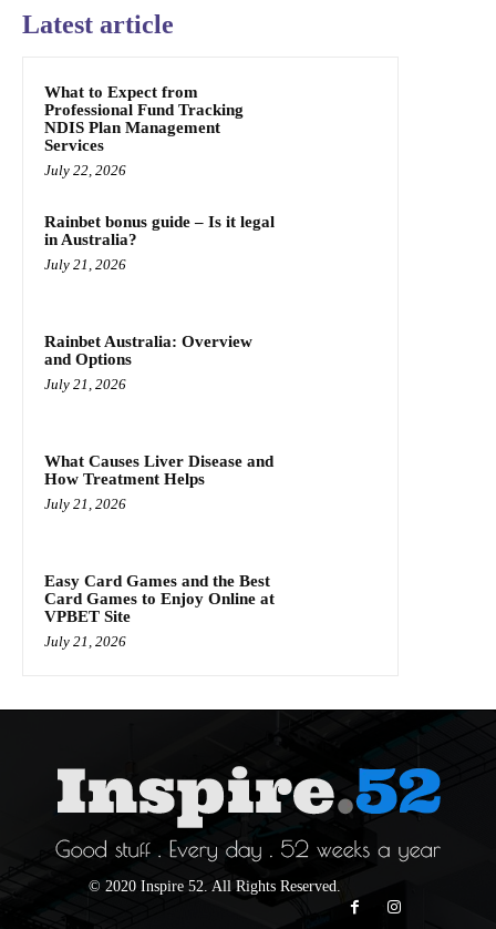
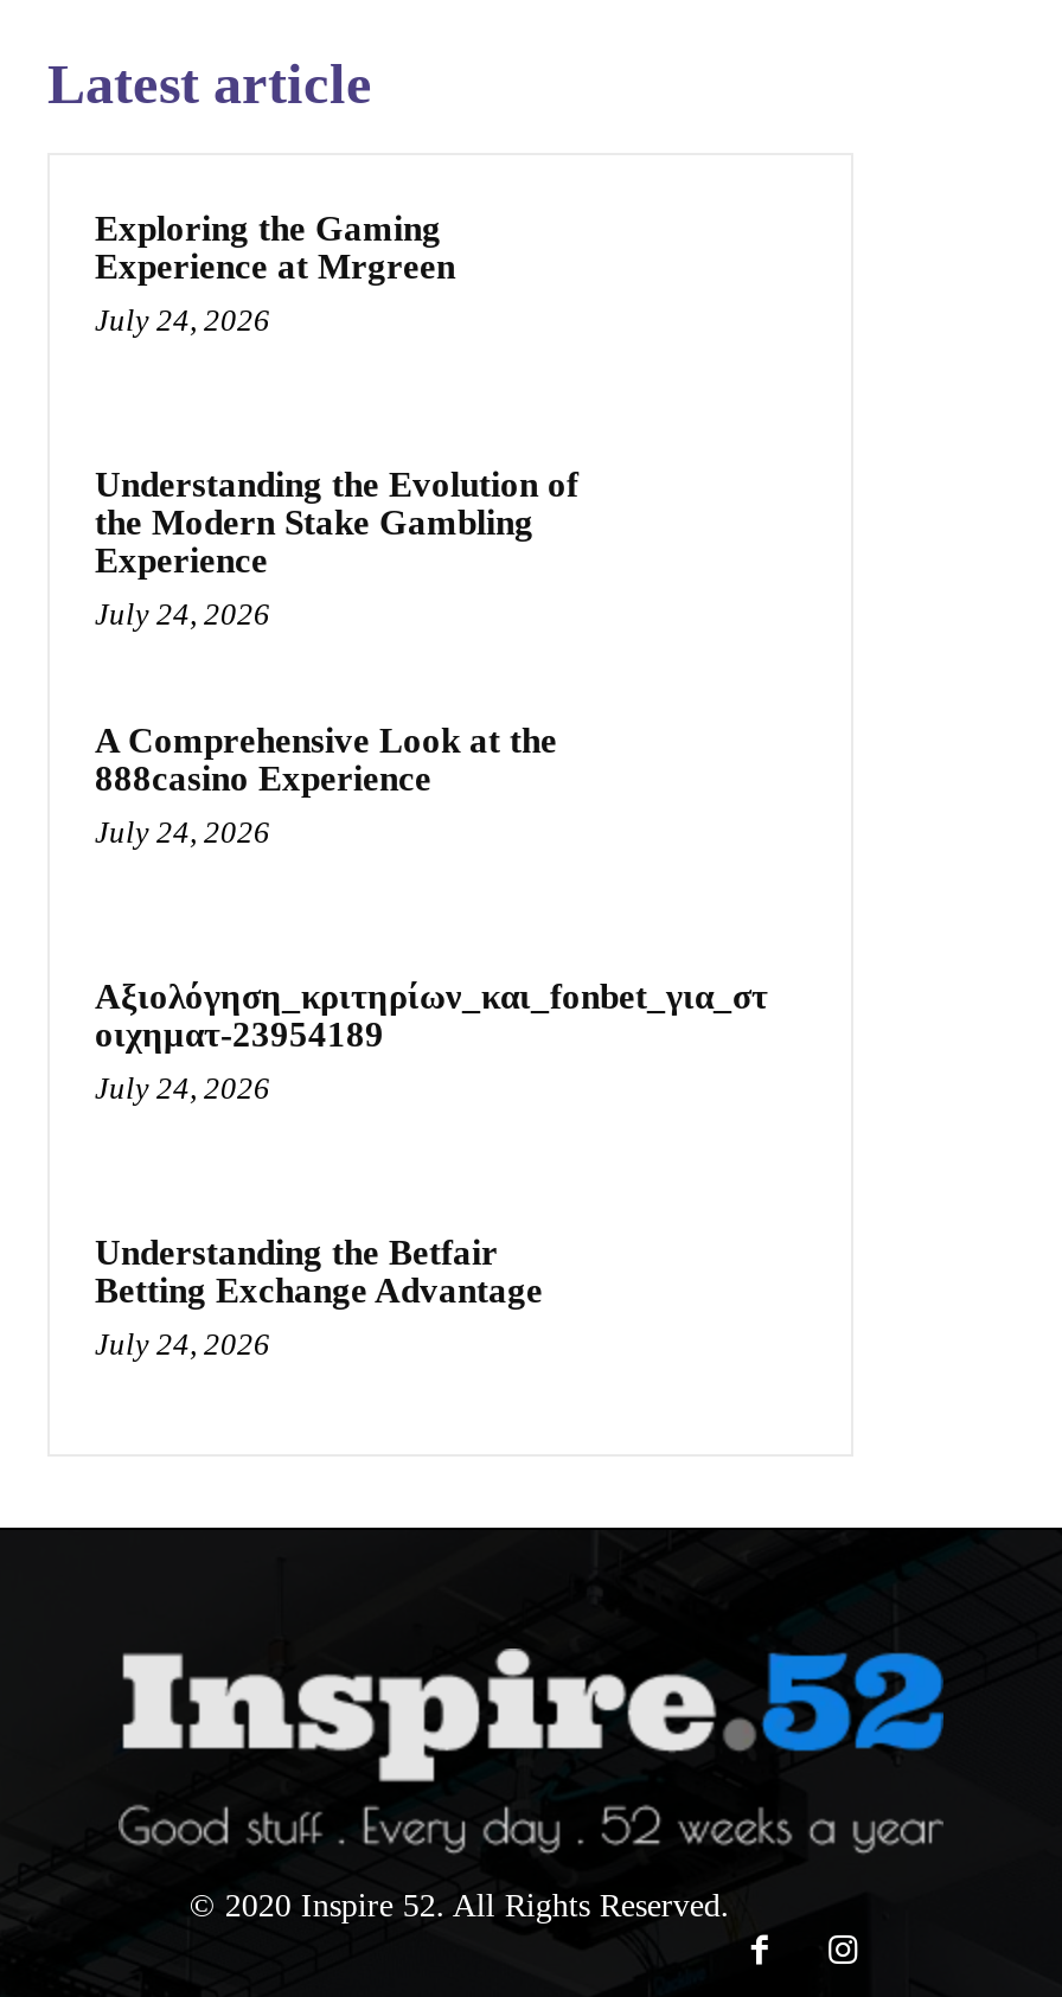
- What to Expect from
- Professional Fund Tracking
- NDIS Plan Management
- Services
- July 22, 2026
+ Exploring the Gaming
+ Experience at Mrgreen
+ July 24, 2026

- Rainbet bonus guide – Is it legal
- in Australia?
- July 21, 2026
+ Understanding the Evolution of
+ the Modern Stake Gambling
+ Experience
+ July 24, 2026

- Rainbet Australia: Overview
- and Options
- July 21, 2026
+ A Comprehensive Look at the
+ 888casino Experience
+ July 24, 2026

- What Causes Liver Disease and
- How Treatment Helps
- July 21, 2026
+ Αξιολόγηση_κριτηρίων_και_fonbet_για_στ
+ οιχηματ-23954189
+ July 24, 2026

- Easy Card Games and the Best
- Card Games to Enjoy Online at
- VPBET Site
- July 21, 2026
+ Understanding the Betfair
+ Betting Exchange Advantage
+ July 24, 2026
